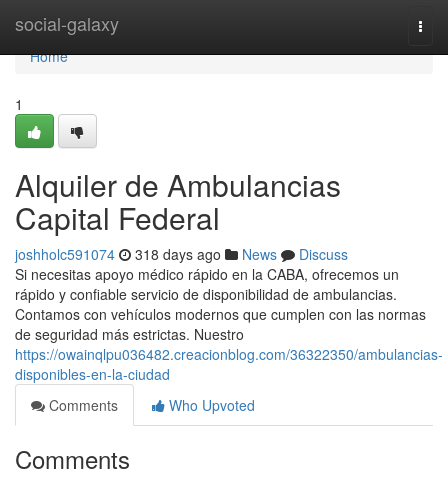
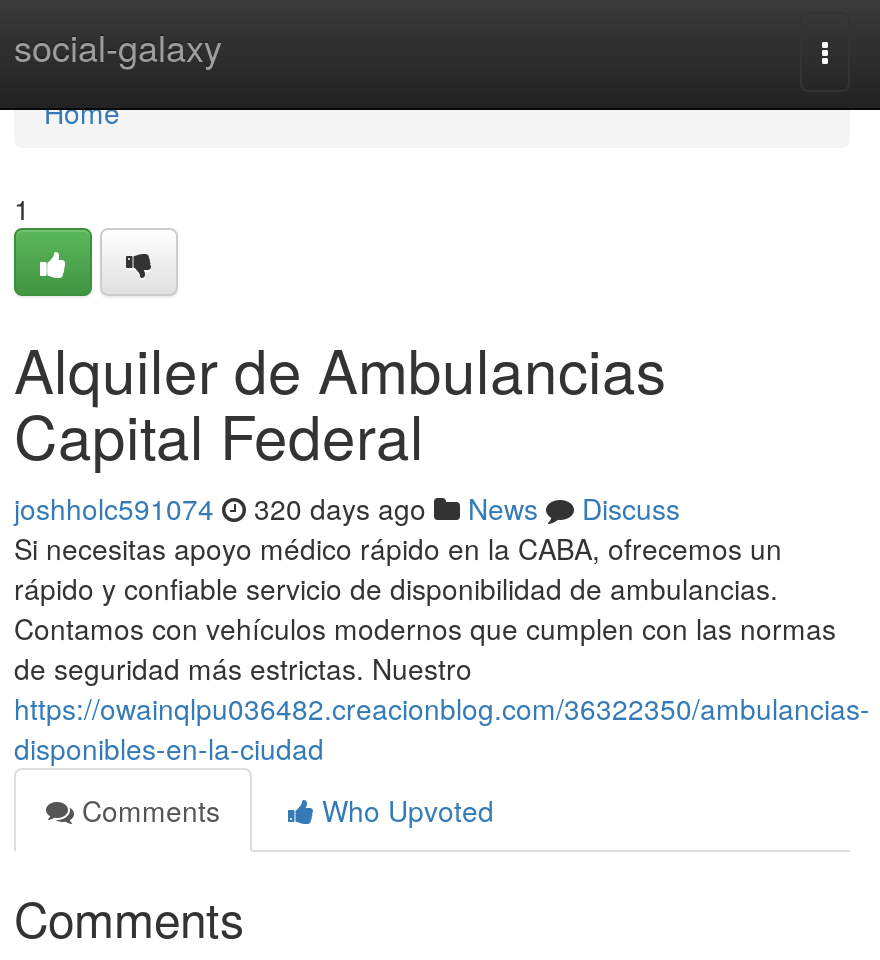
- joshholc591074 318 days ago News Discuss
+ joshholc591074 320 days ago News Discuss
